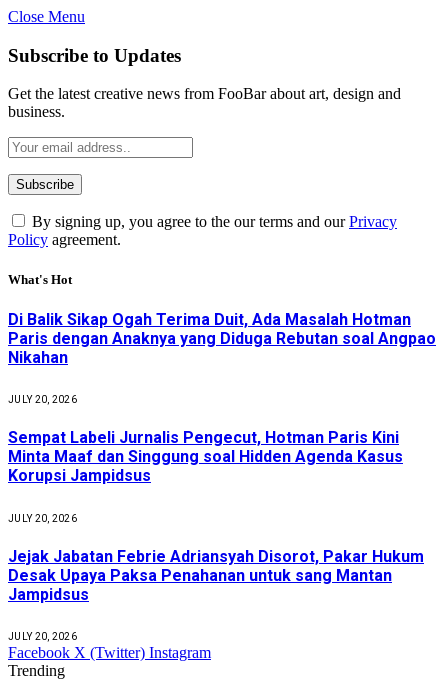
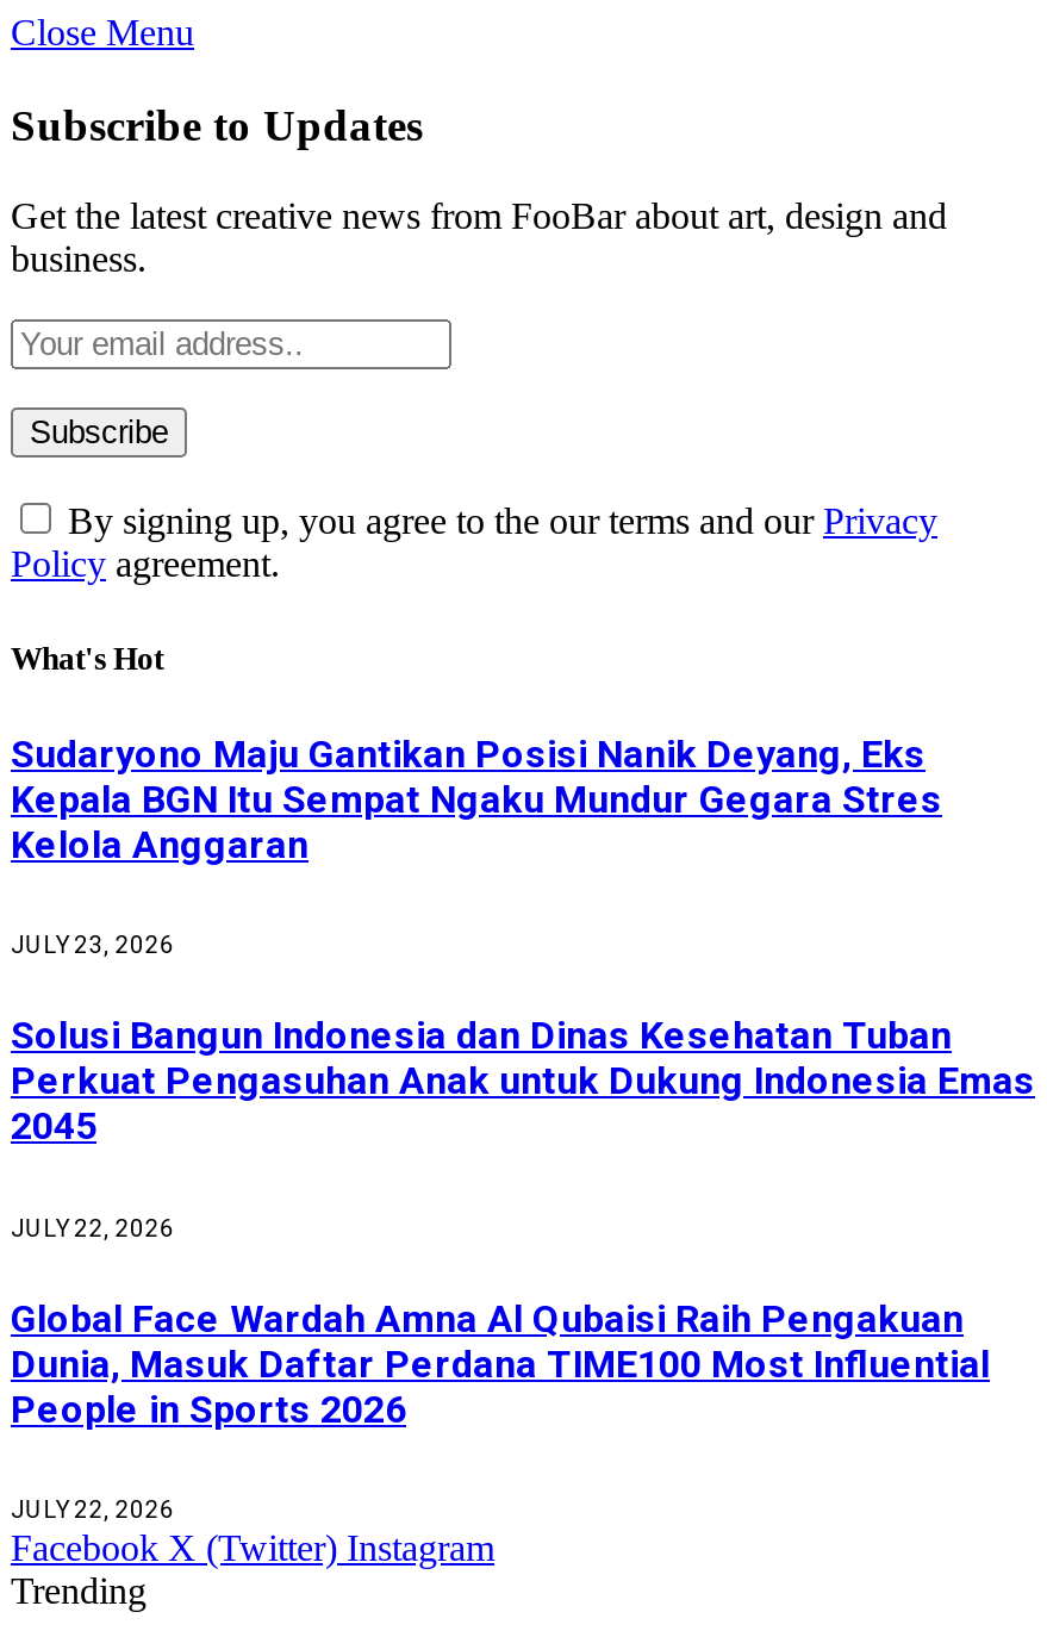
- Di Balik Sikap Ogah Terima Duit, Ada Masalah Hotman
- Paris dengan Anaknya yang Diduga Rebutan soal Angpao
- Nikahan
+ Sudaryono Maju Gantikan Posisi Nanik Deyang, Eks
+ Kepala BGN Itu Sempat Ngaku Mundur Gegara Stres
+ Kelola Anggaran

- JULY 20, 2026
+ JULY 23, 2026

- Sempat Labeli Jurnalis Pengecut, Hotman Paris Kini
- Minta Maaf dan Singgung soal Hidden Agenda Kasus
- Korupsi Jampidsus
+ Solusi Bangun Indonesia dan Dinas Kesehatan Tuban
+ Perkuat Pengasuhan Anak untuk Dukung Indonesia Emas
+ 2045

- JULY 20, 2026
+ JULY 22, 2026

- Jejak Jabatan Febrie Adriansyah Disorot, Pakar Hukum
- Desak Upaya Paksa Penahanan untuk sang Mantan
- Jampidsus
+ Global Face Wardah Amna Al Qubaisi Raih Pengakuan
+ Dunia, Masuk Daftar Perdana TIME100 Most Influential
+ People in Sports 2026

- JULY 20, 2026
+ JULY 22, 2026
